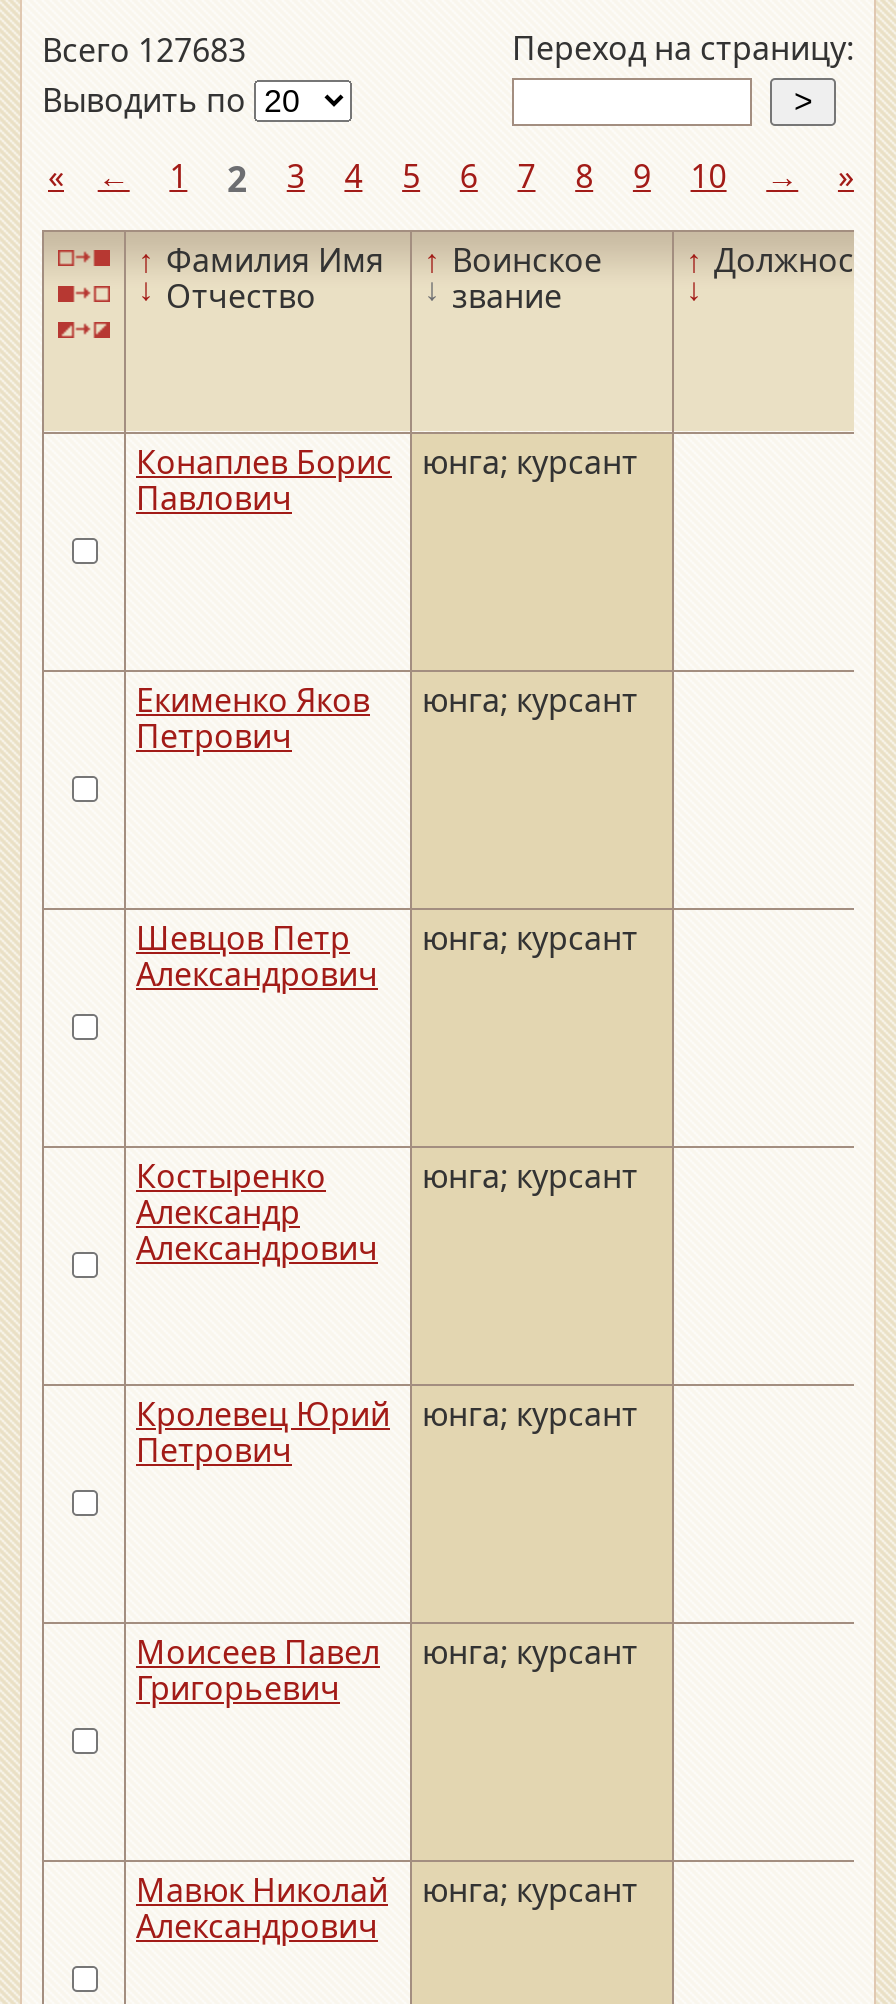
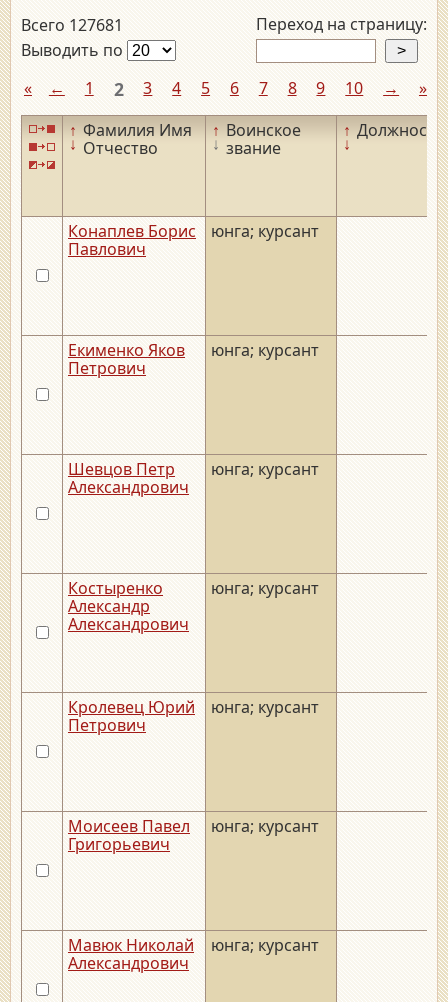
- Всего 127683
+ Всего 127681
